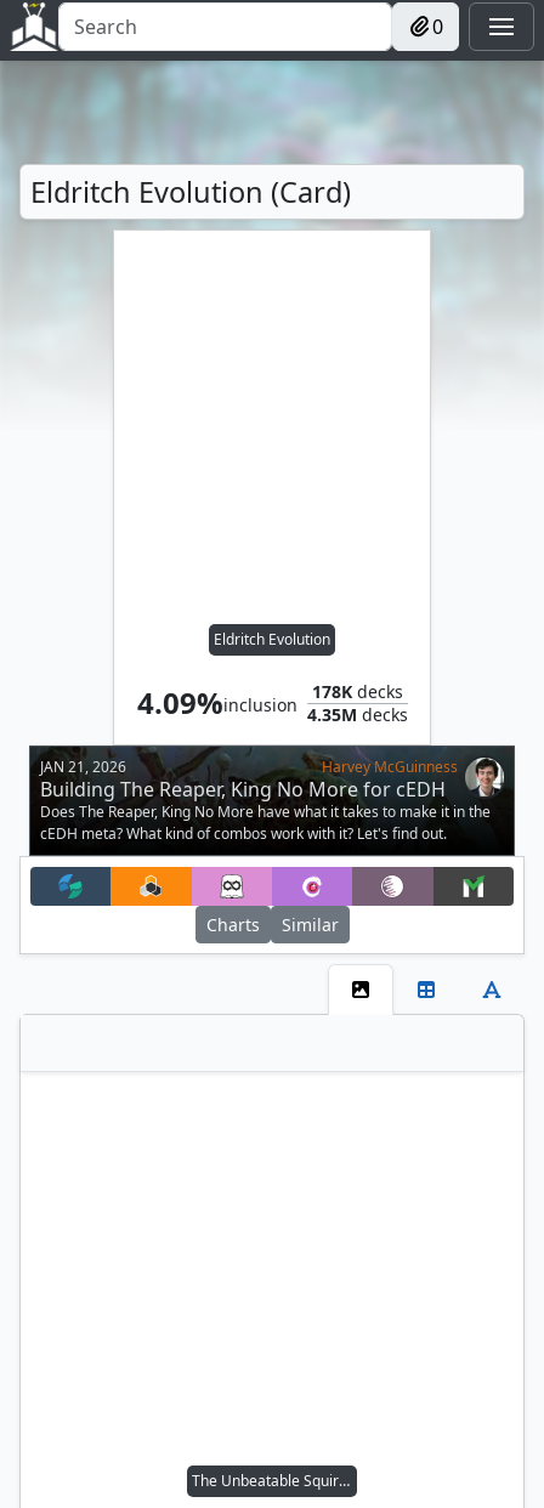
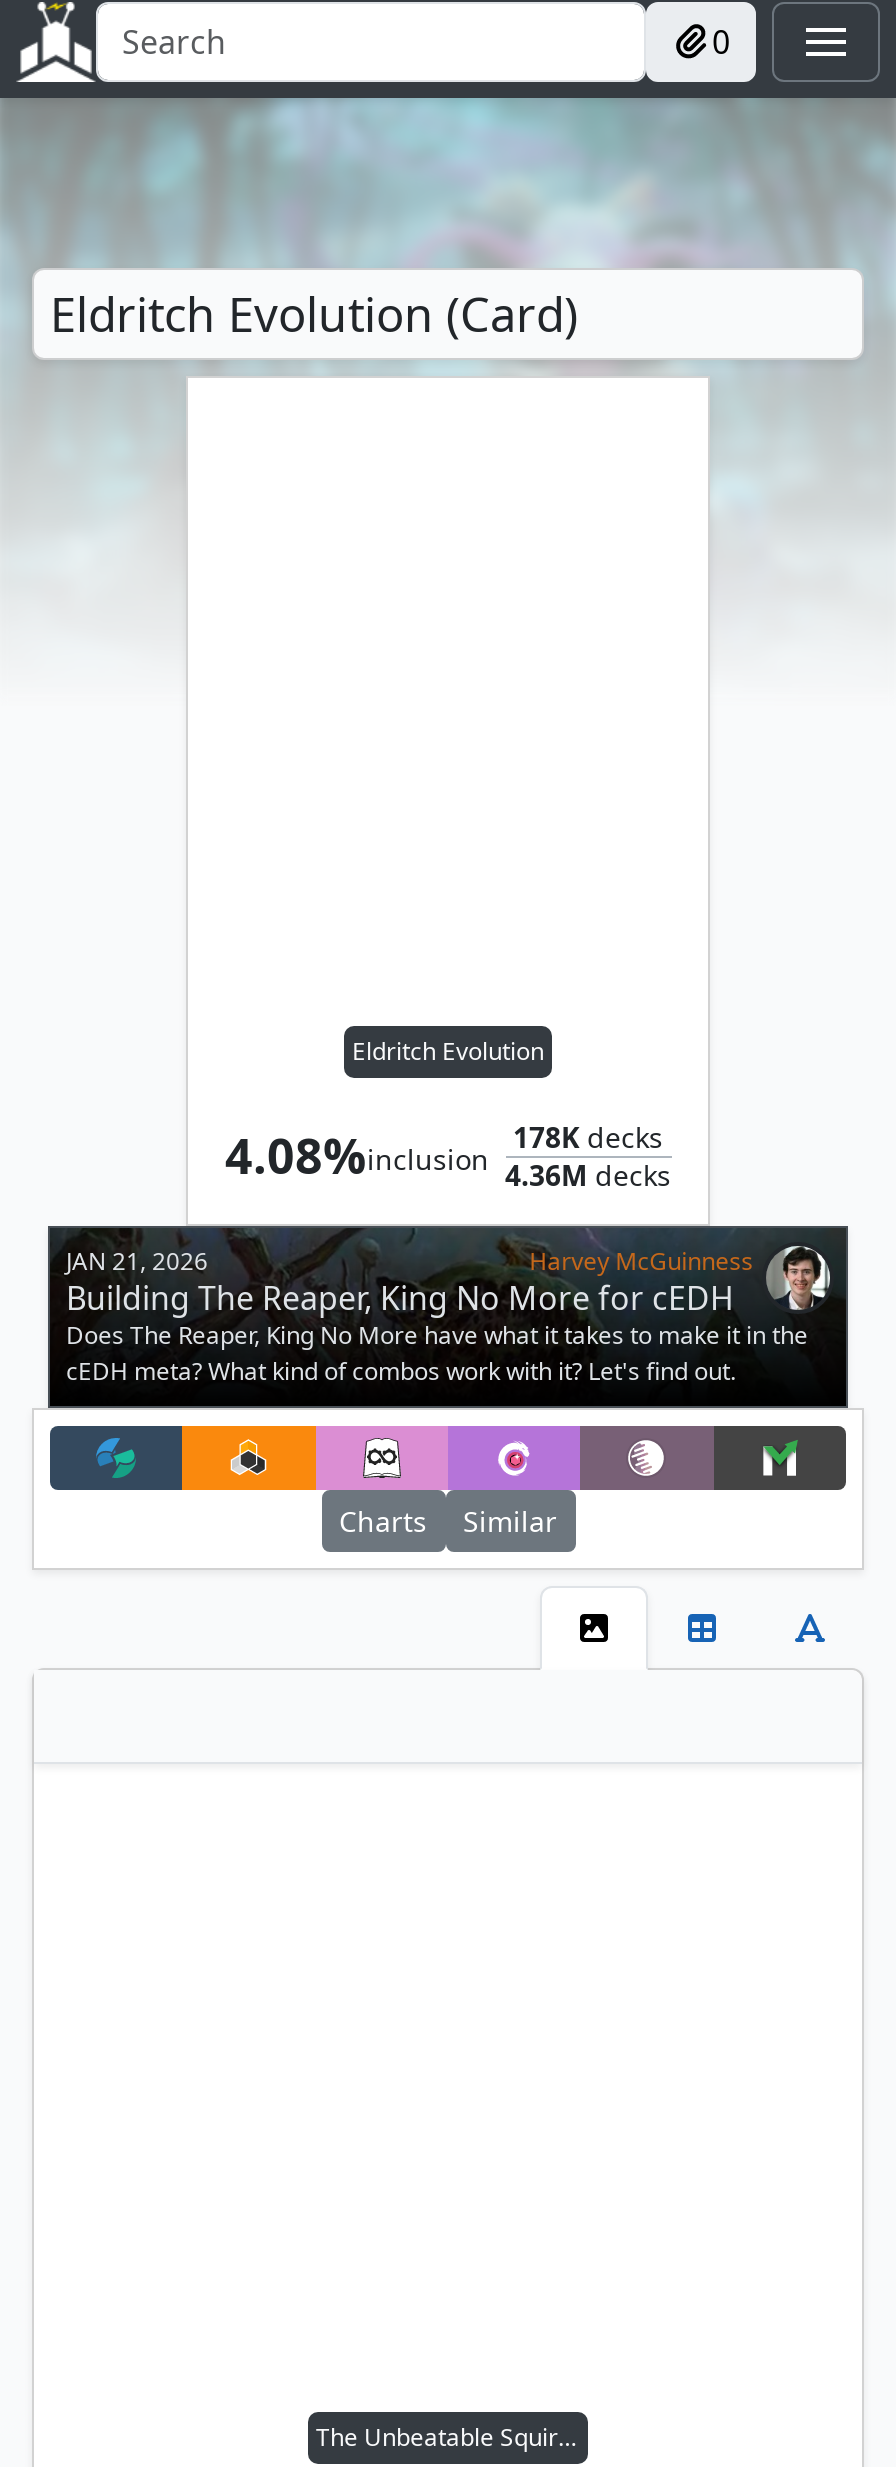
- 4.09%inclusion
+ 4.08%inclusion

- 4.35M decks
+ 4.36M decks
